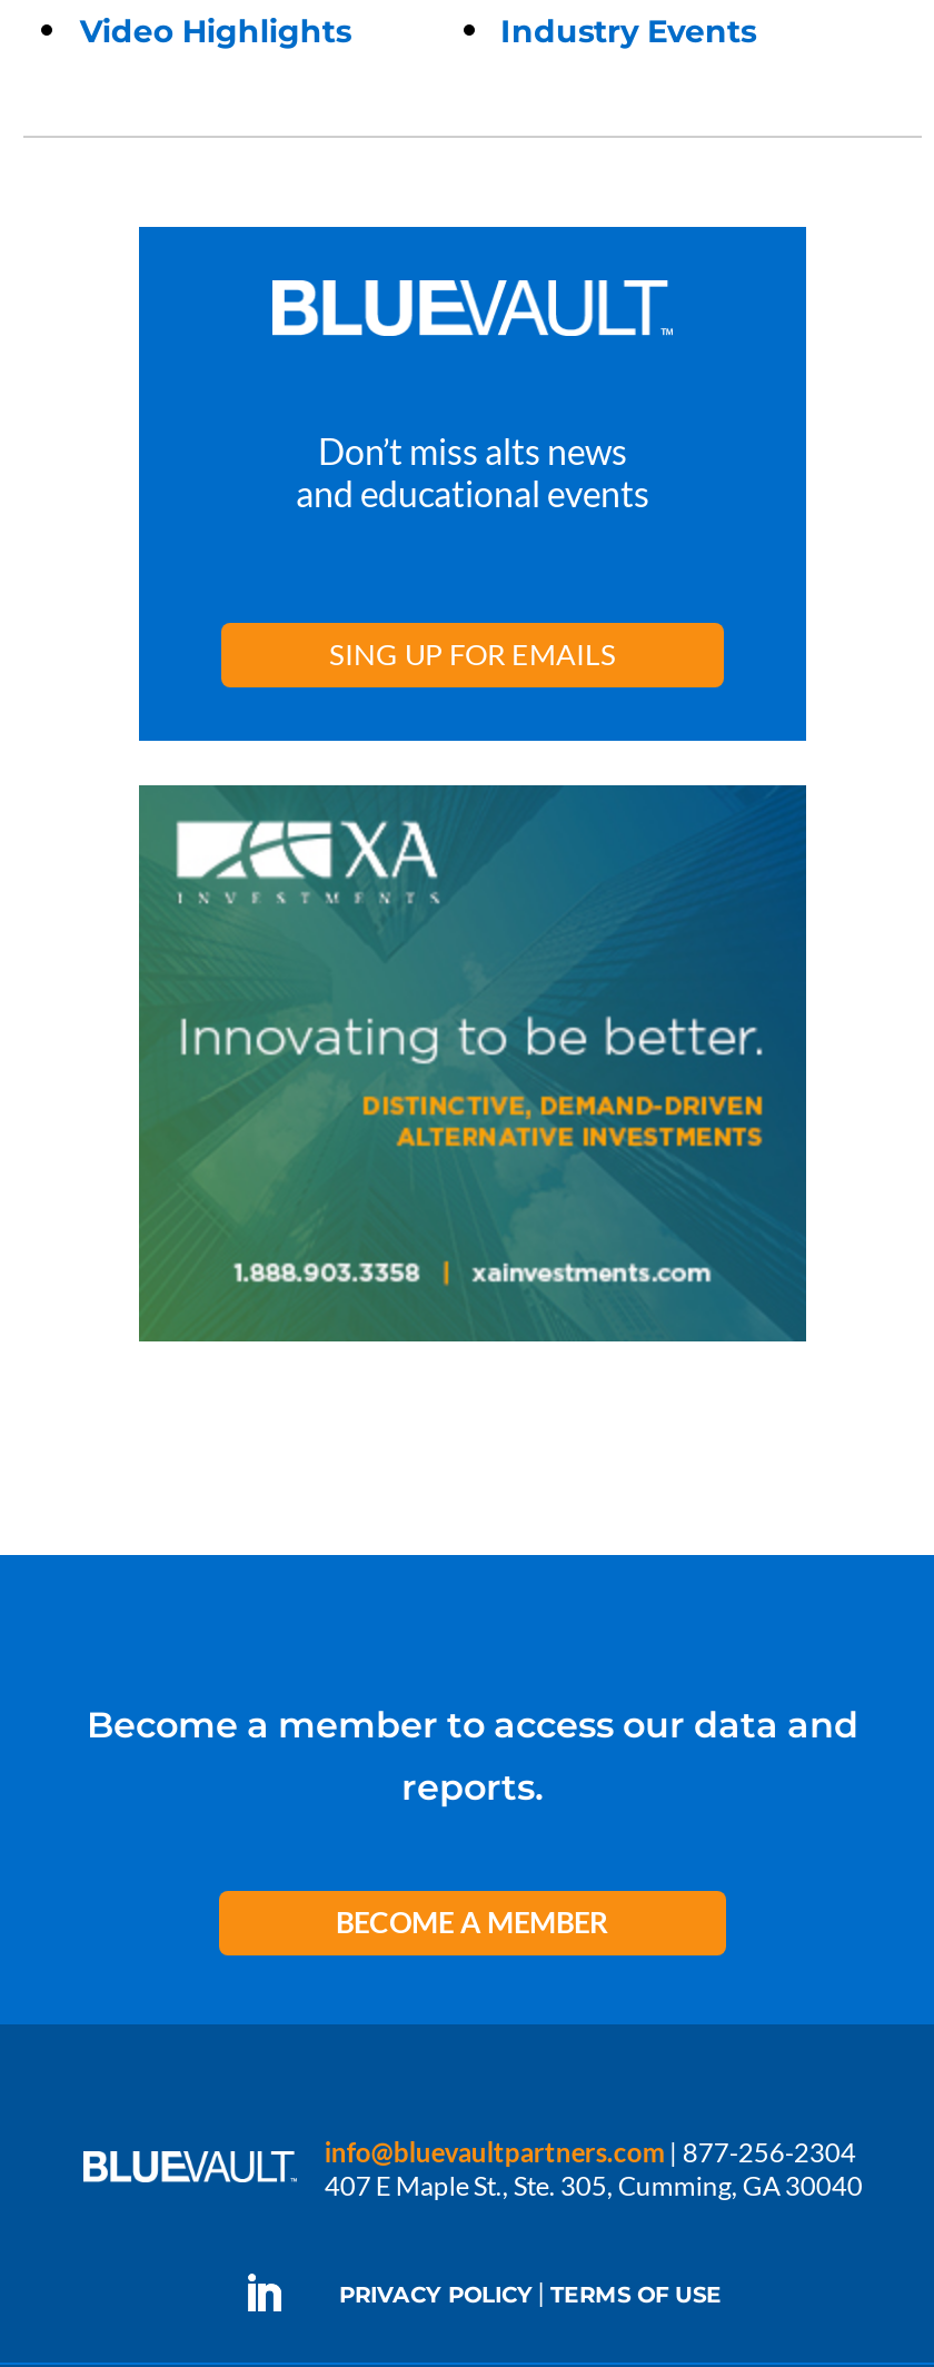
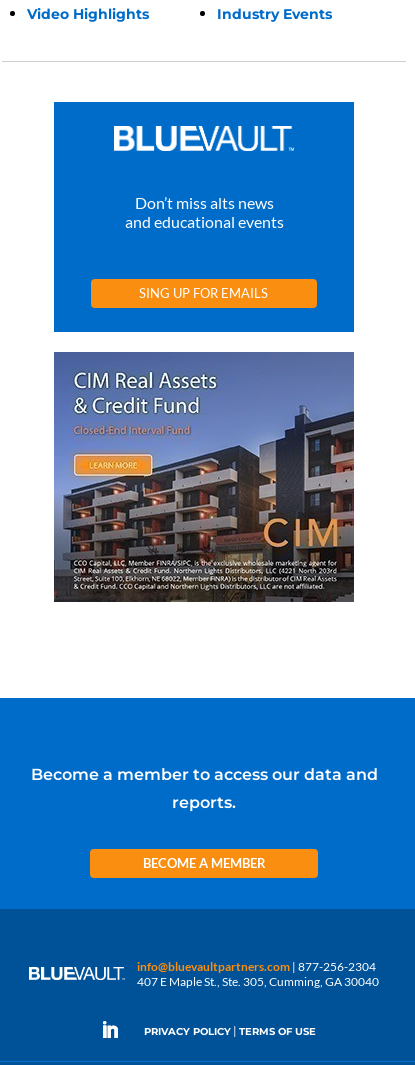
- [image]
+ [image]
